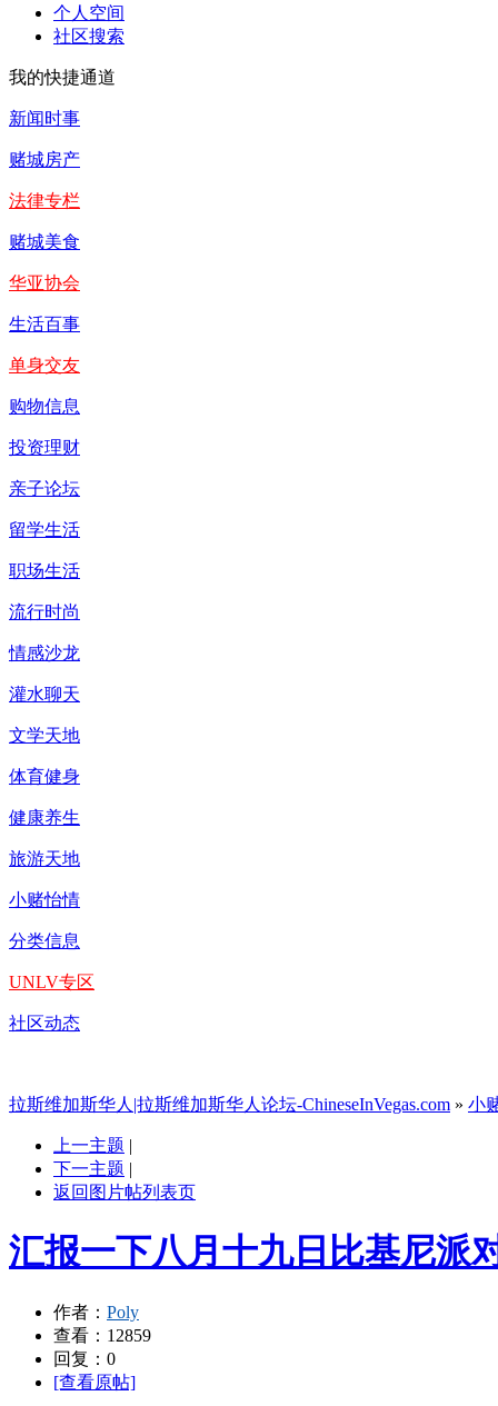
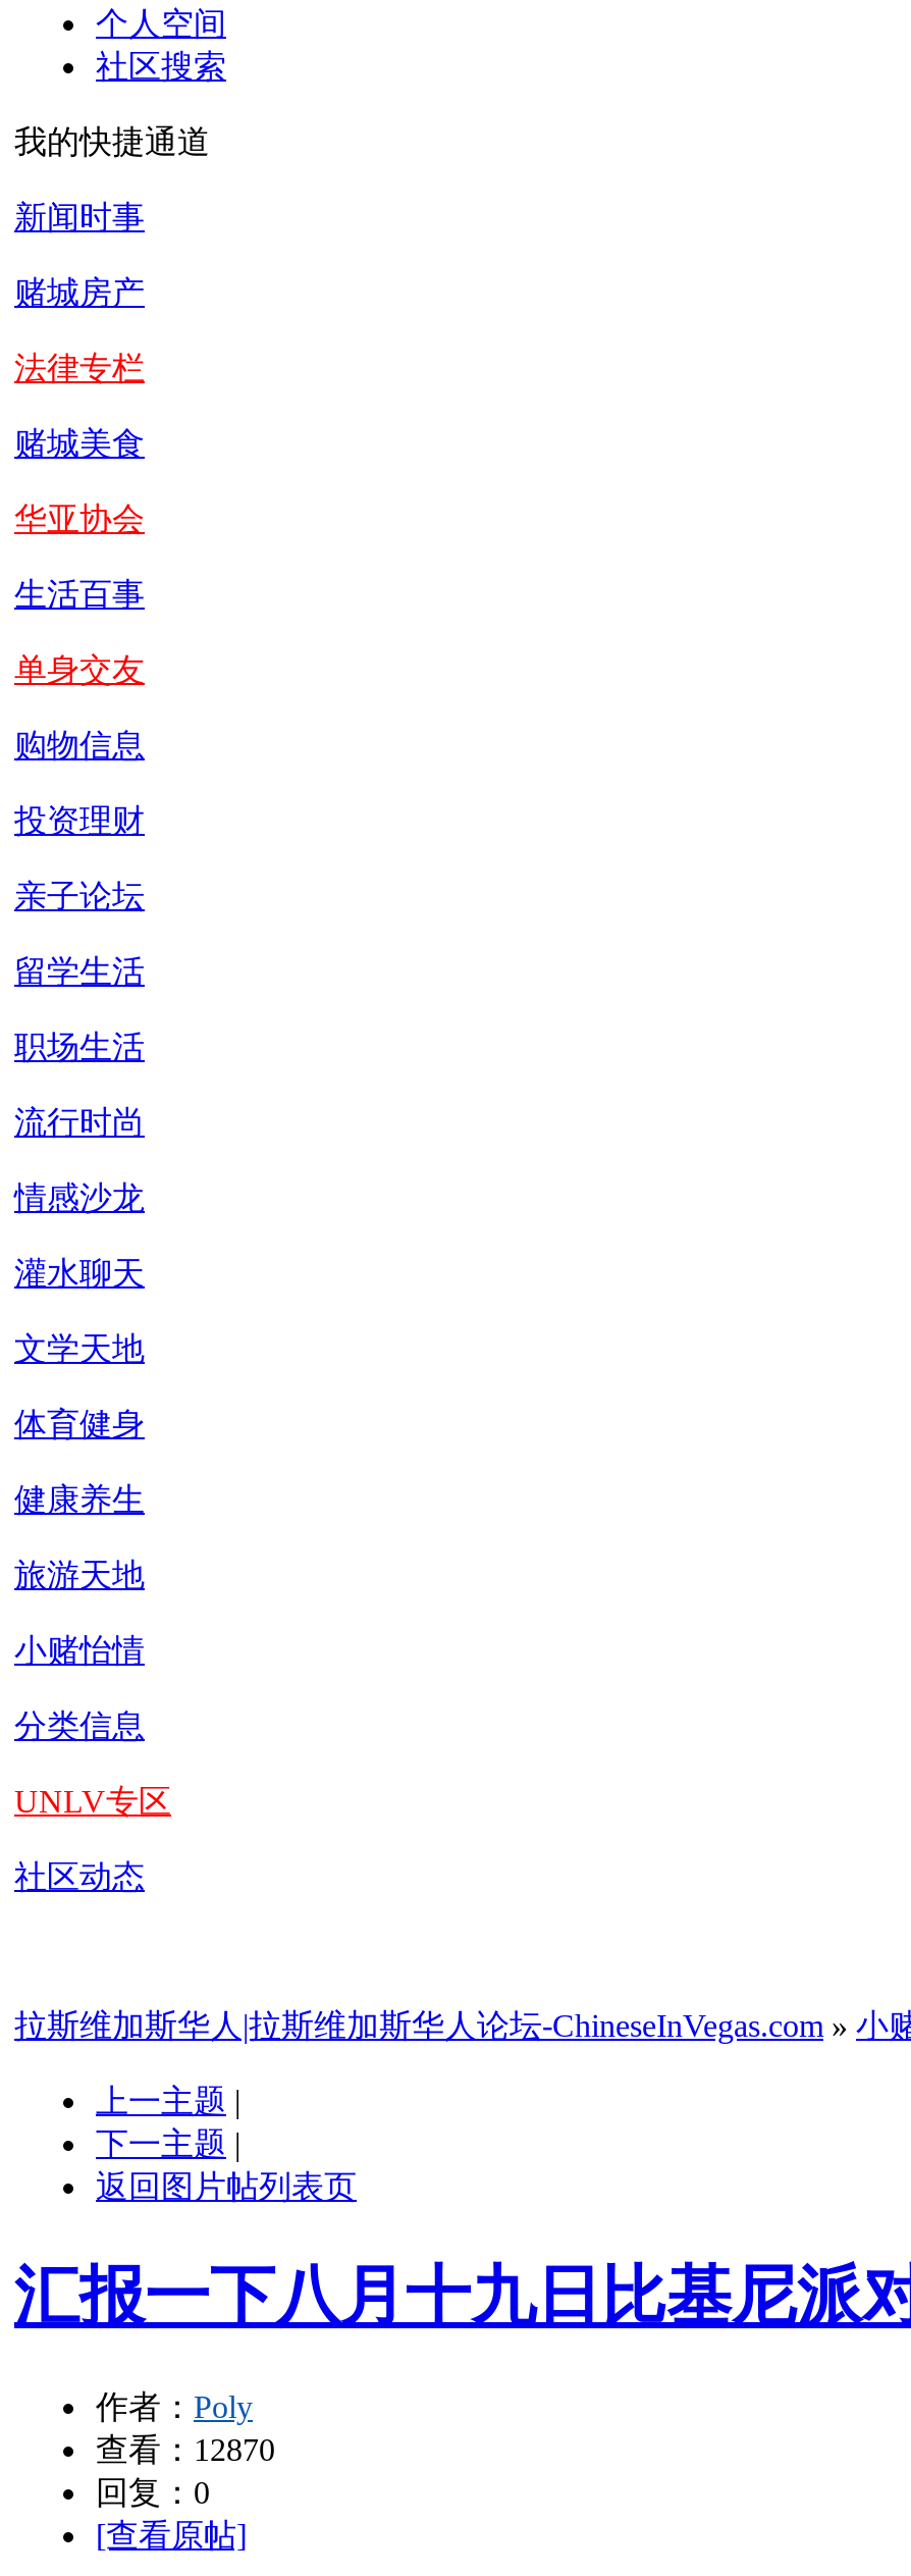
- 查看：12859
+ 查看：12870
